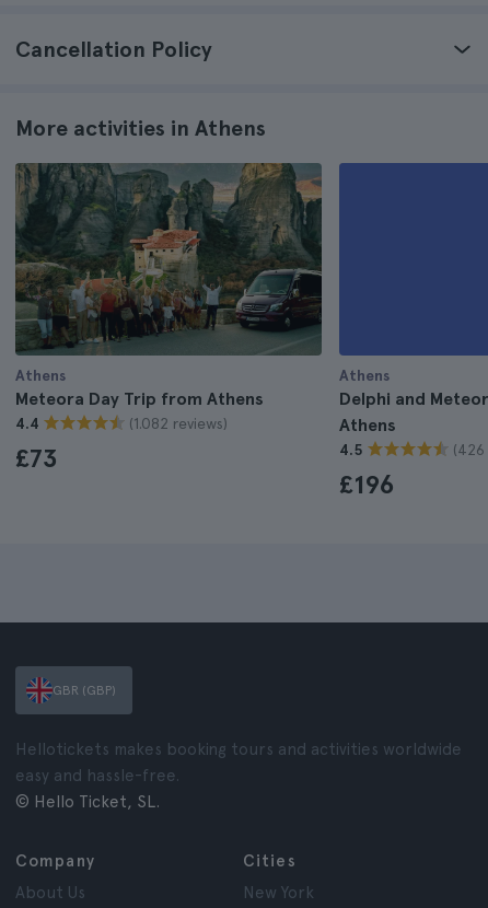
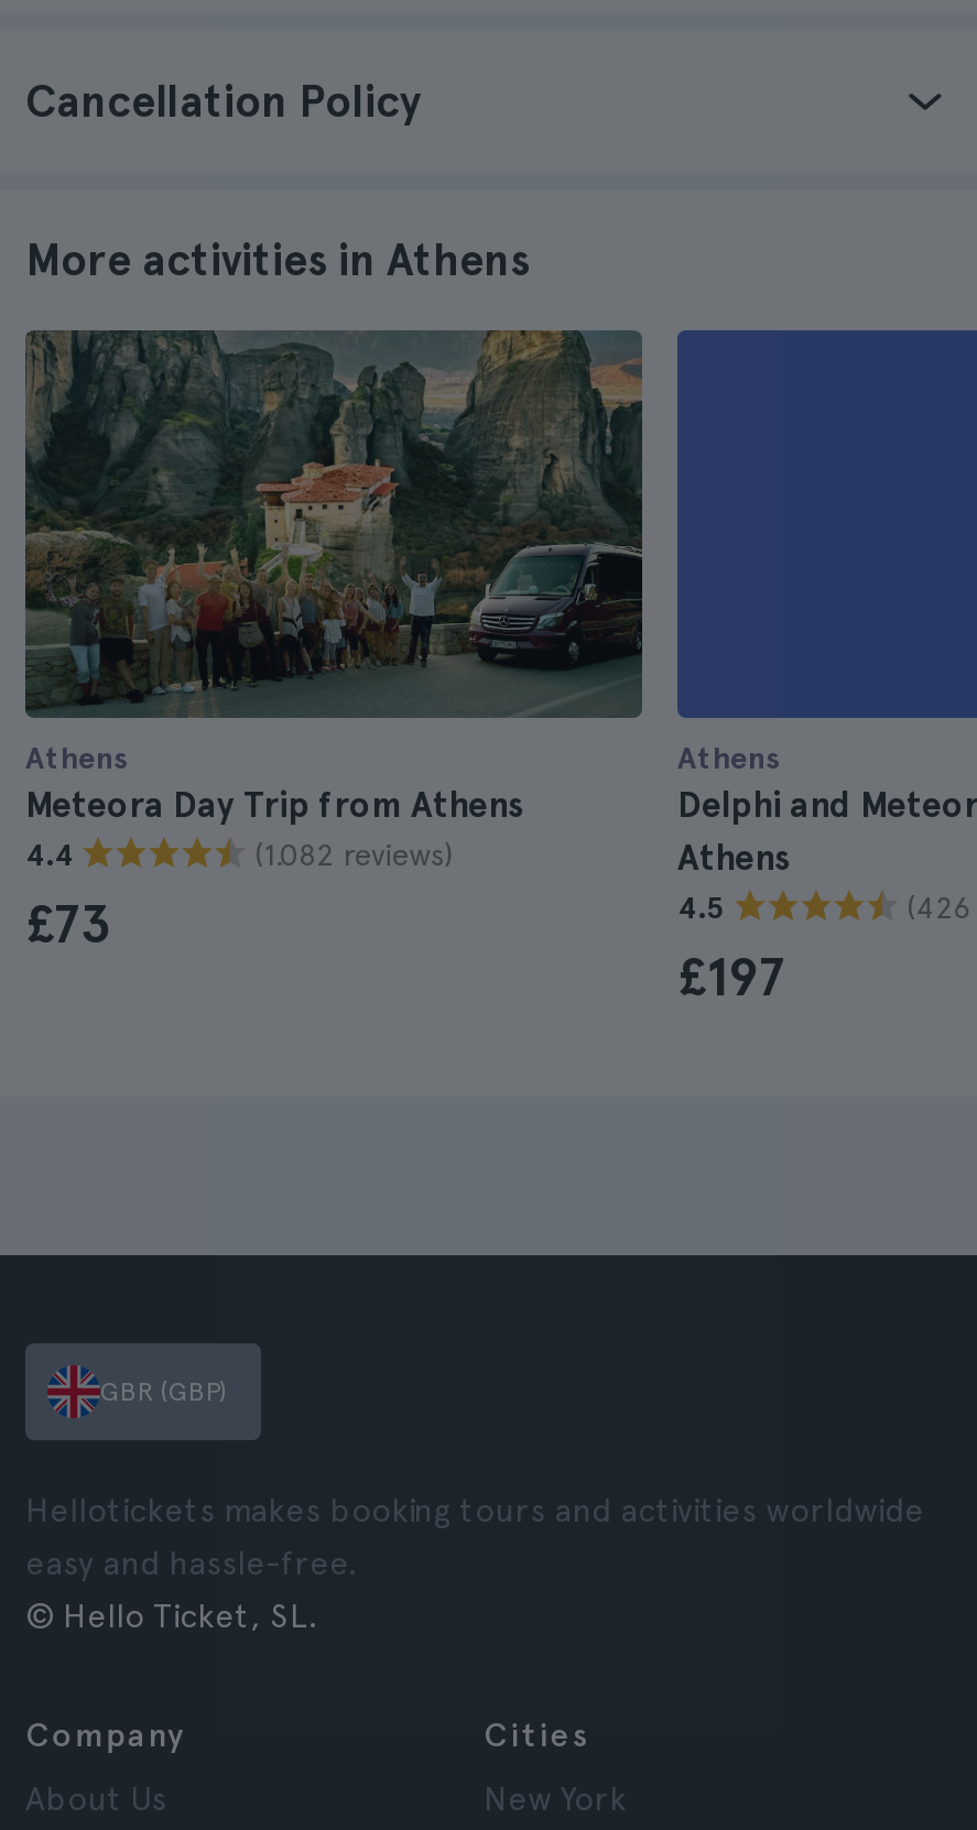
- £196
+ £197
